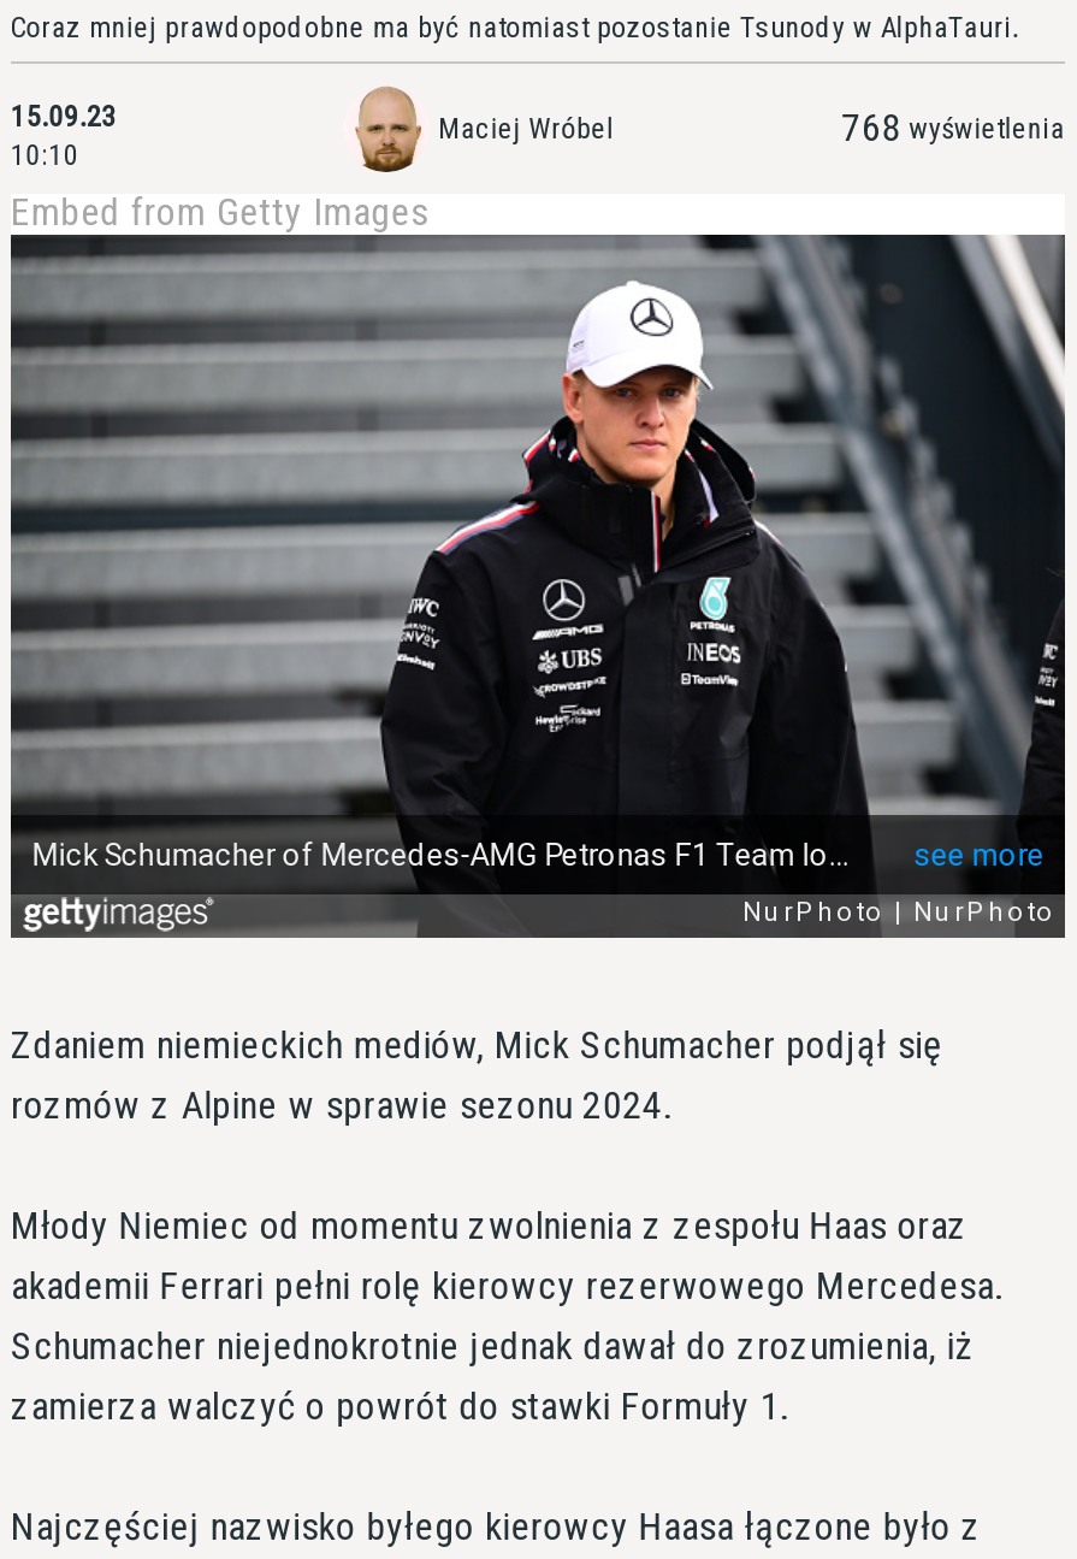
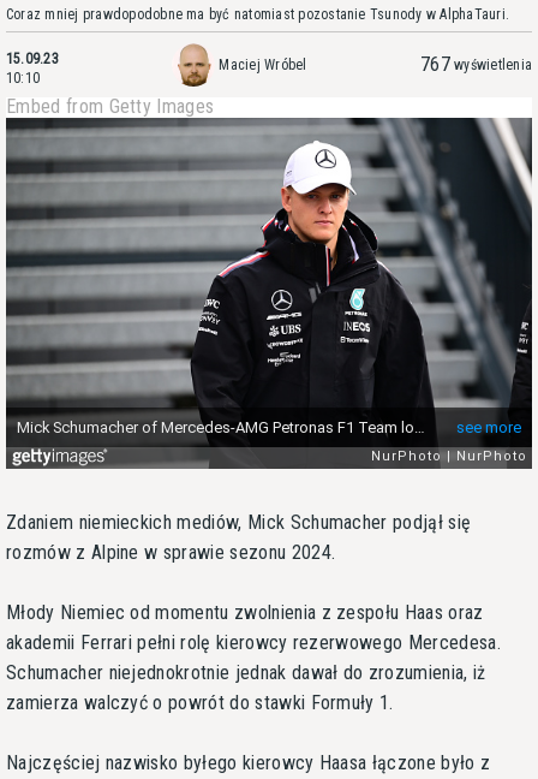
- 768 wyświetlenia
+ 767 wyświetlenia
